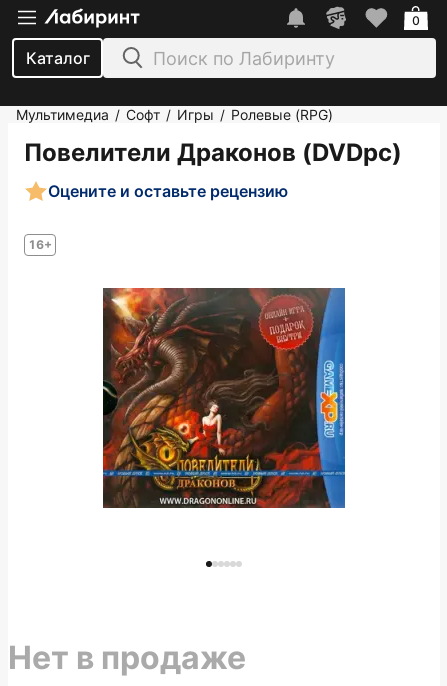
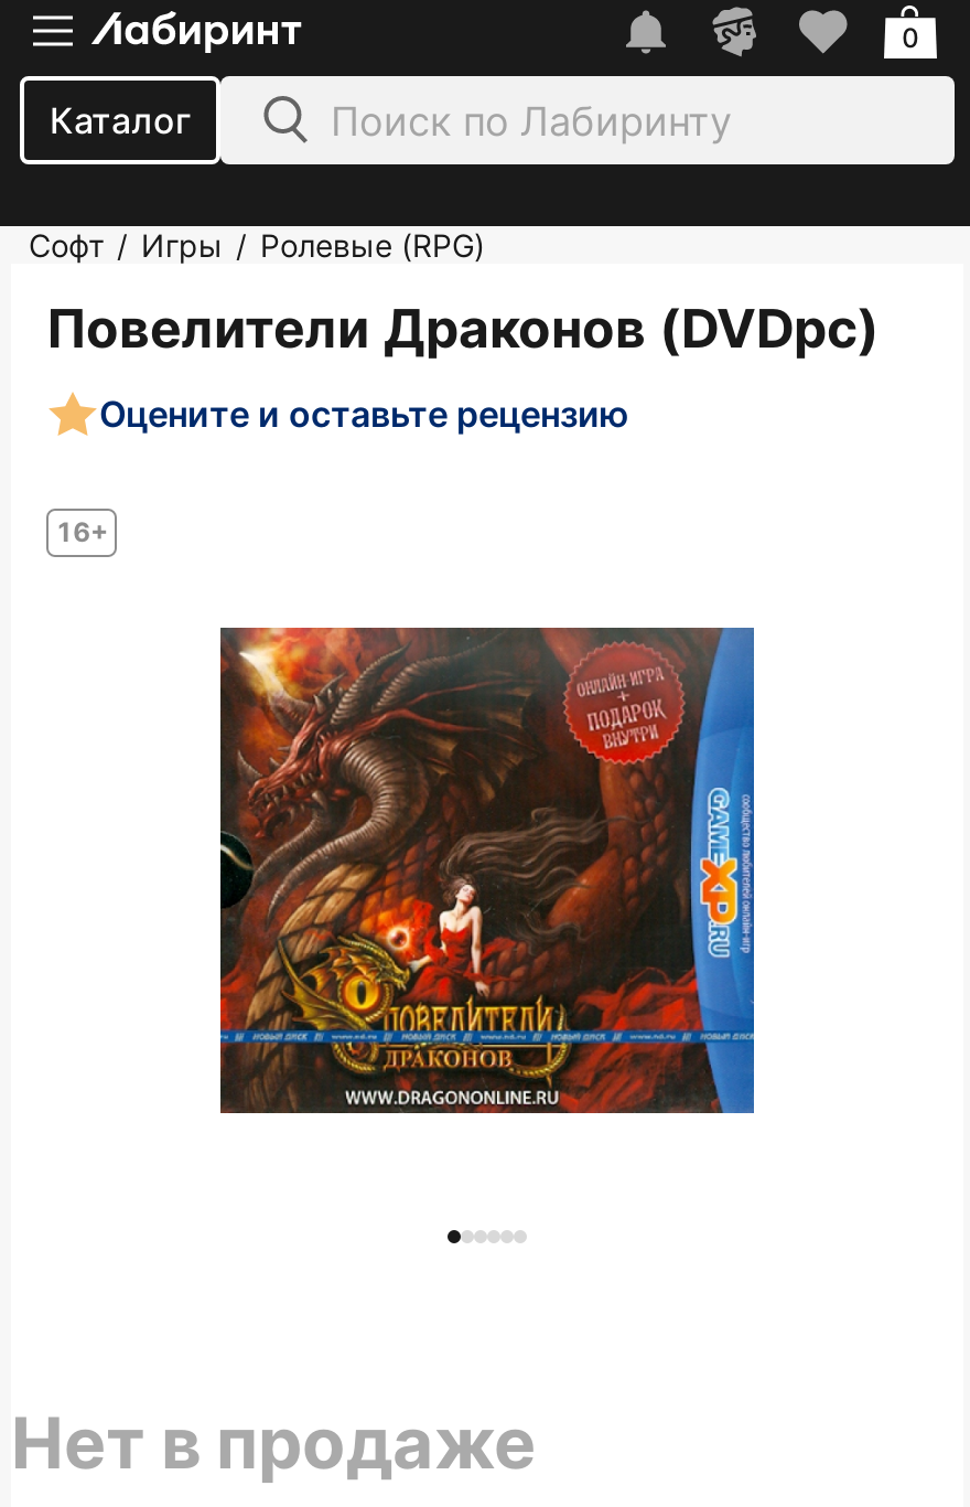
- Мультимедиа / Софт / Игры / Ролевые (RPG)
+ Софт / Игры / Ролевые (RPG)
